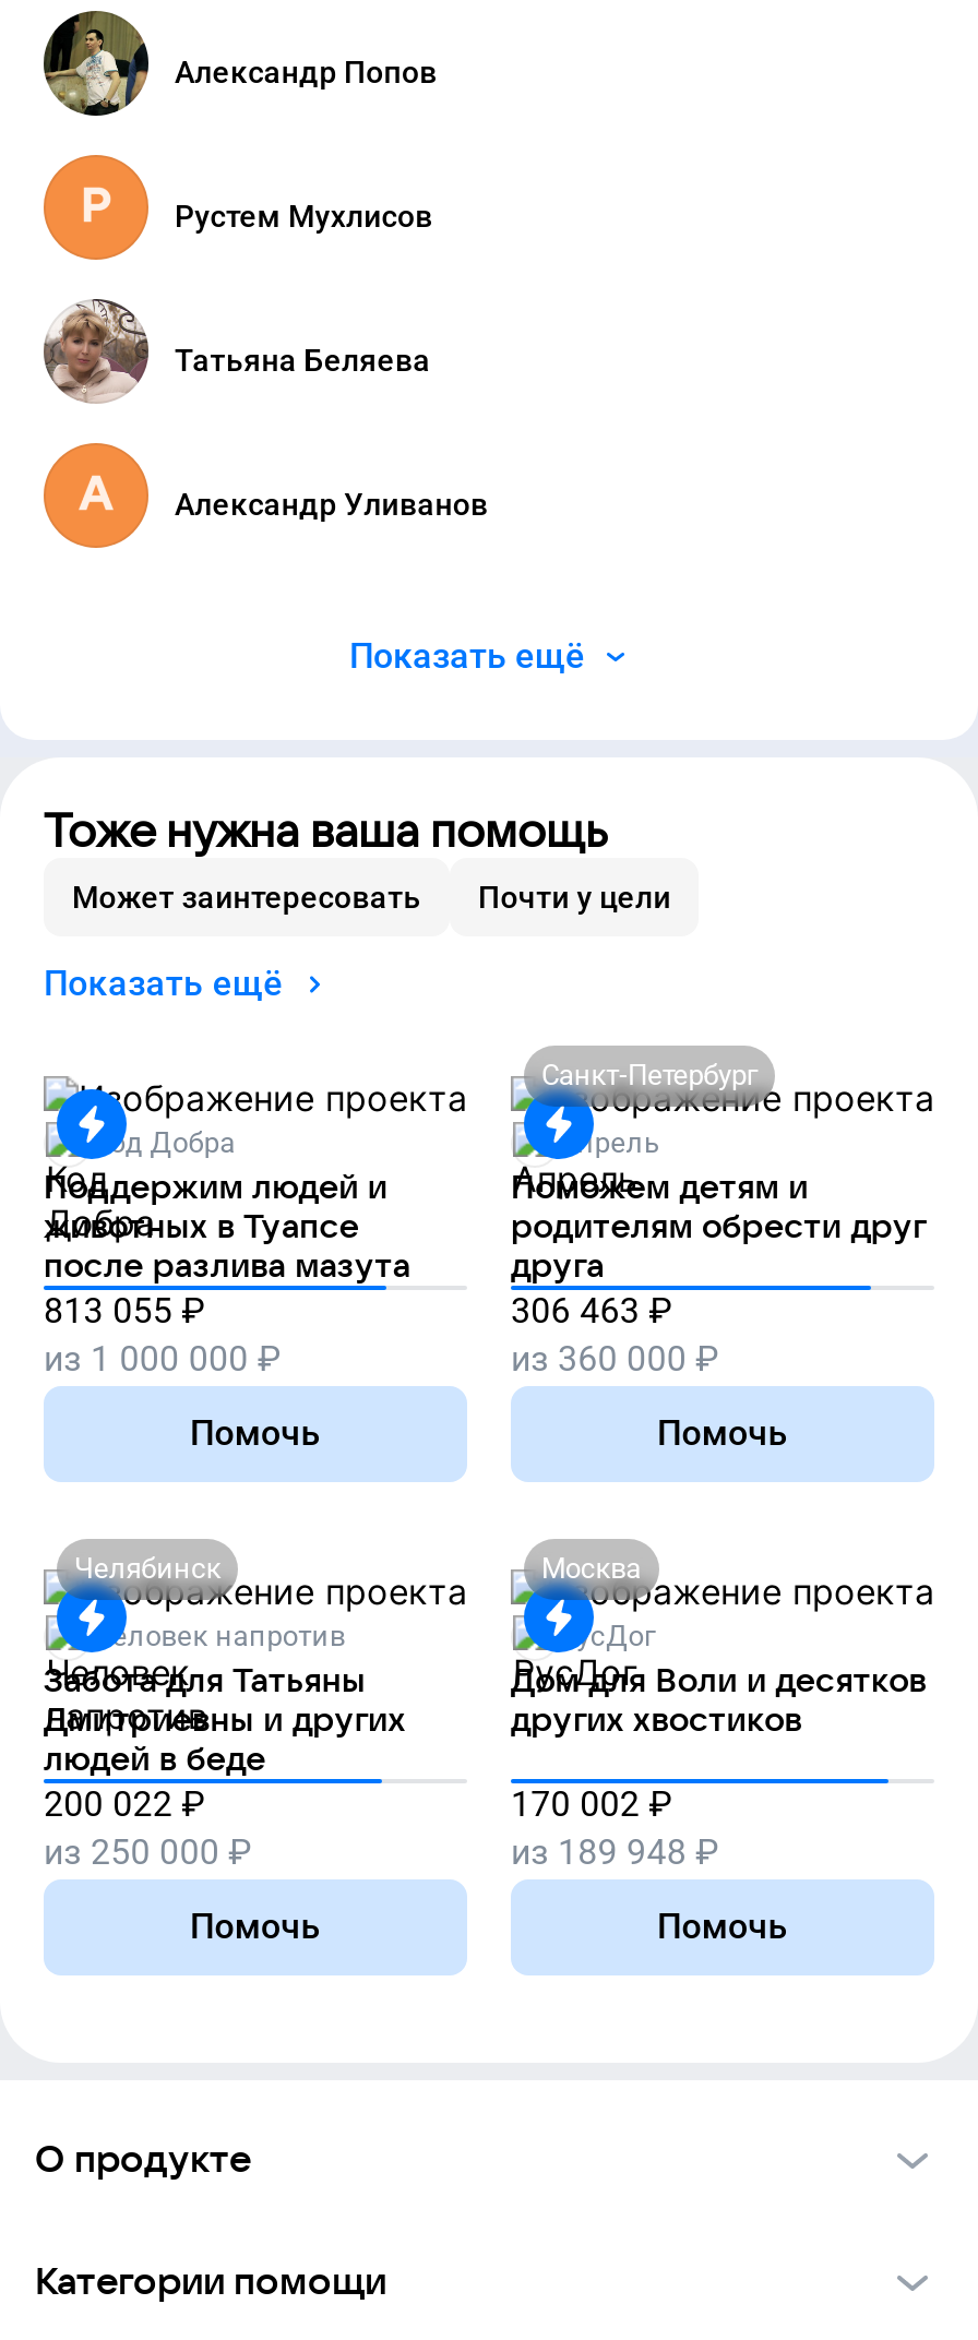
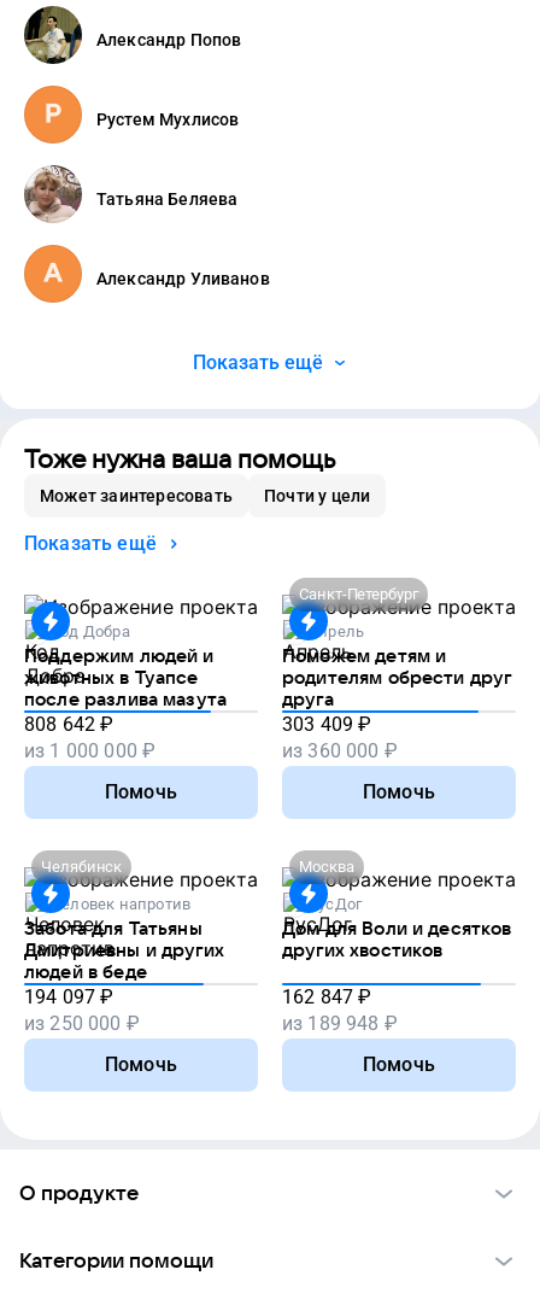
- 813 055 ₽
+ 808 642 ₽

- 306 463 ₽
+ 303 409 ₽

- 200 022 ₽
+ 194 097 ₽

- 170 002 ₽
+ 162 847 ₽
